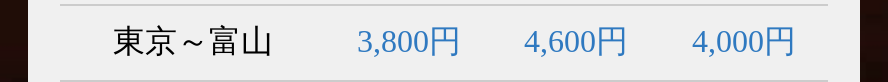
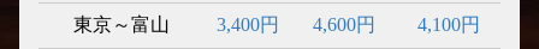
- 3,800円
+ 3,400円

- 4,000円
+ 4,100円
